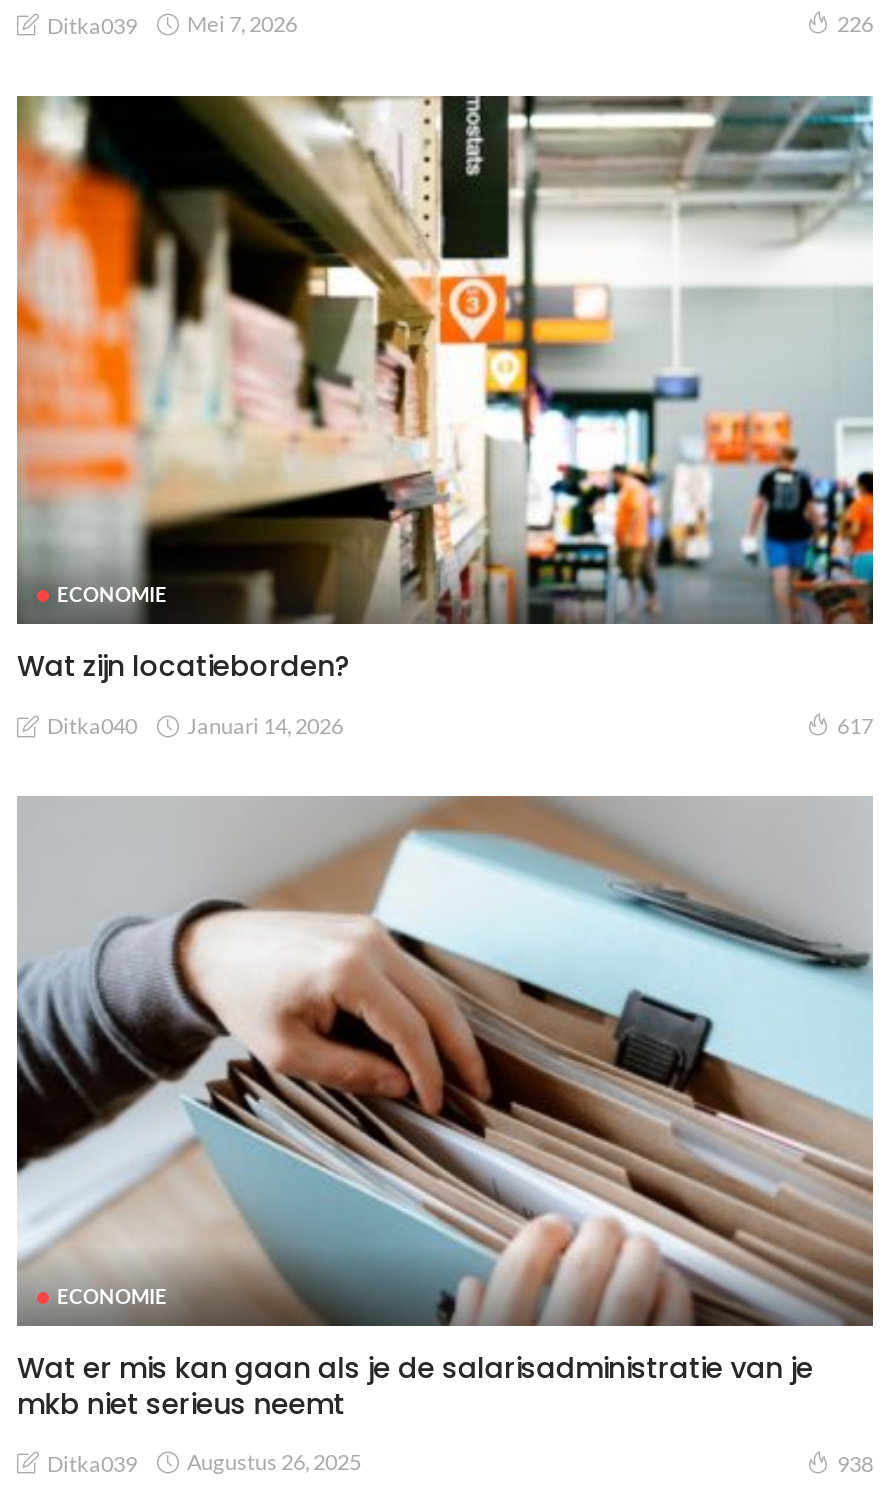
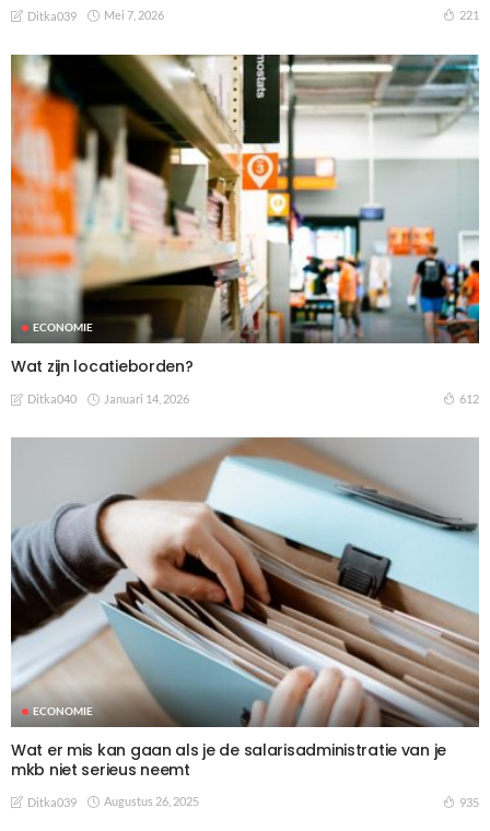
- 226
+ 221

- 617
+ 612

- 938
+ 935
